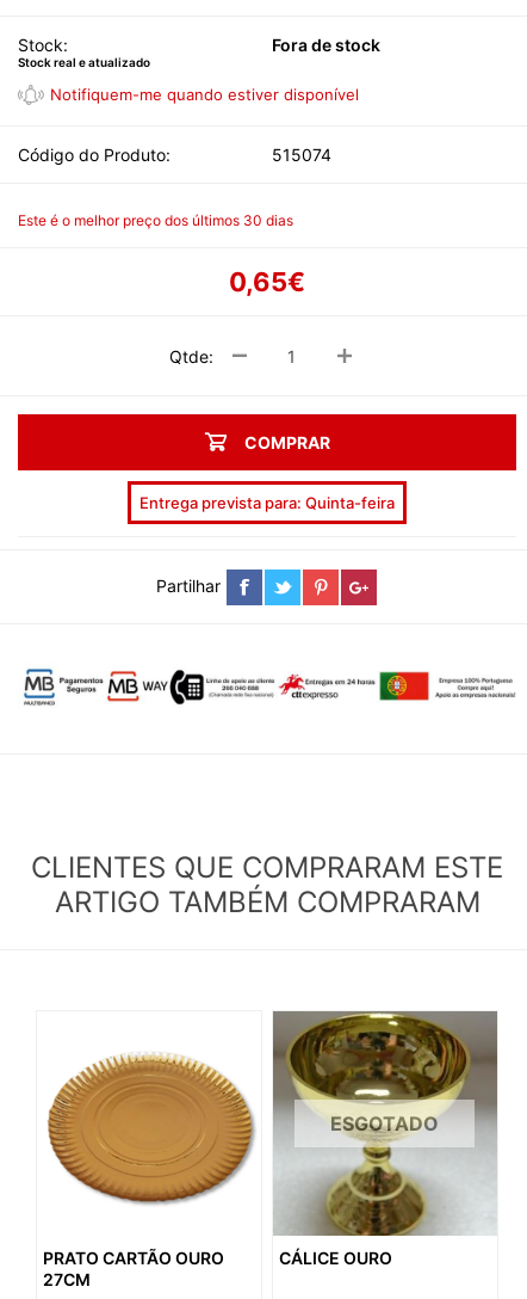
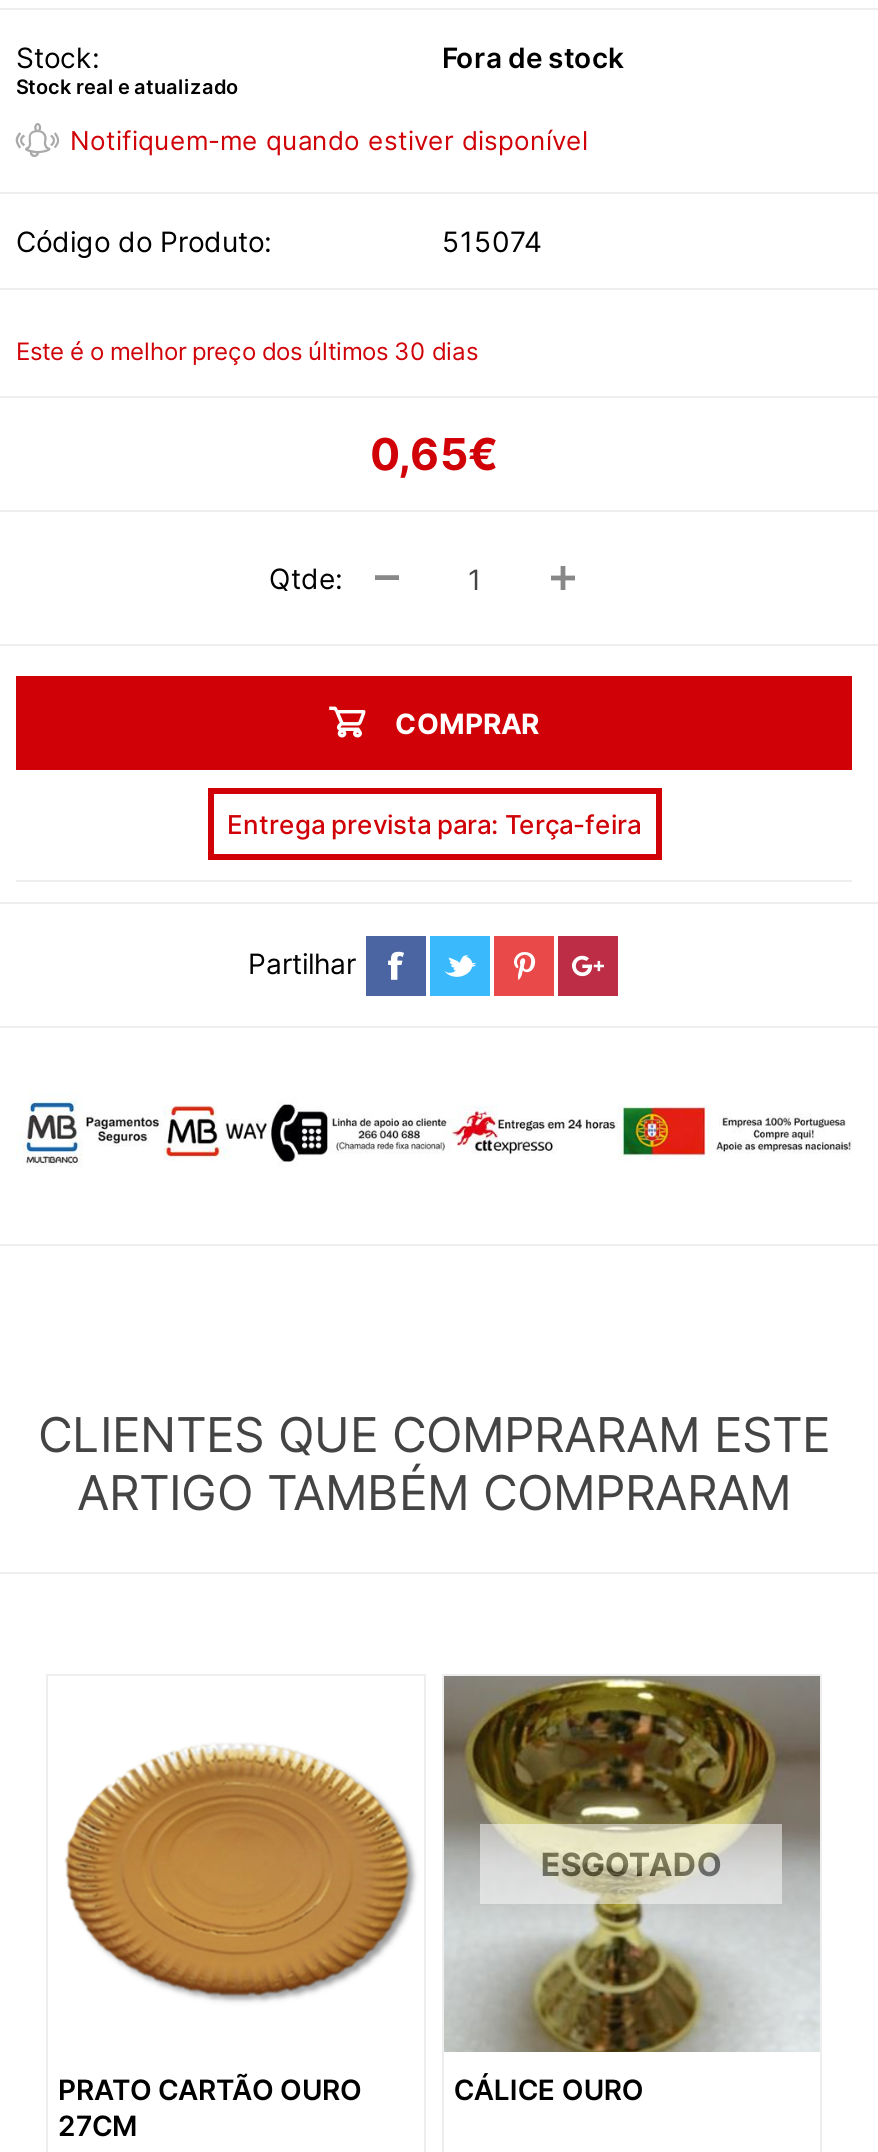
- Entrega prevista para: Quinta-feira
+ Entrega prevista para: Terça-feira
